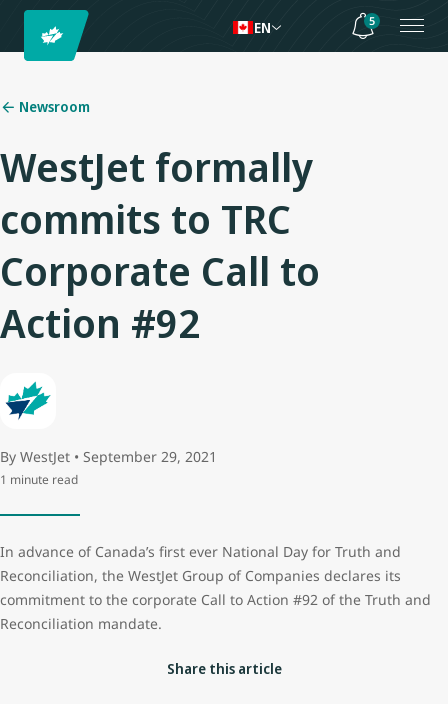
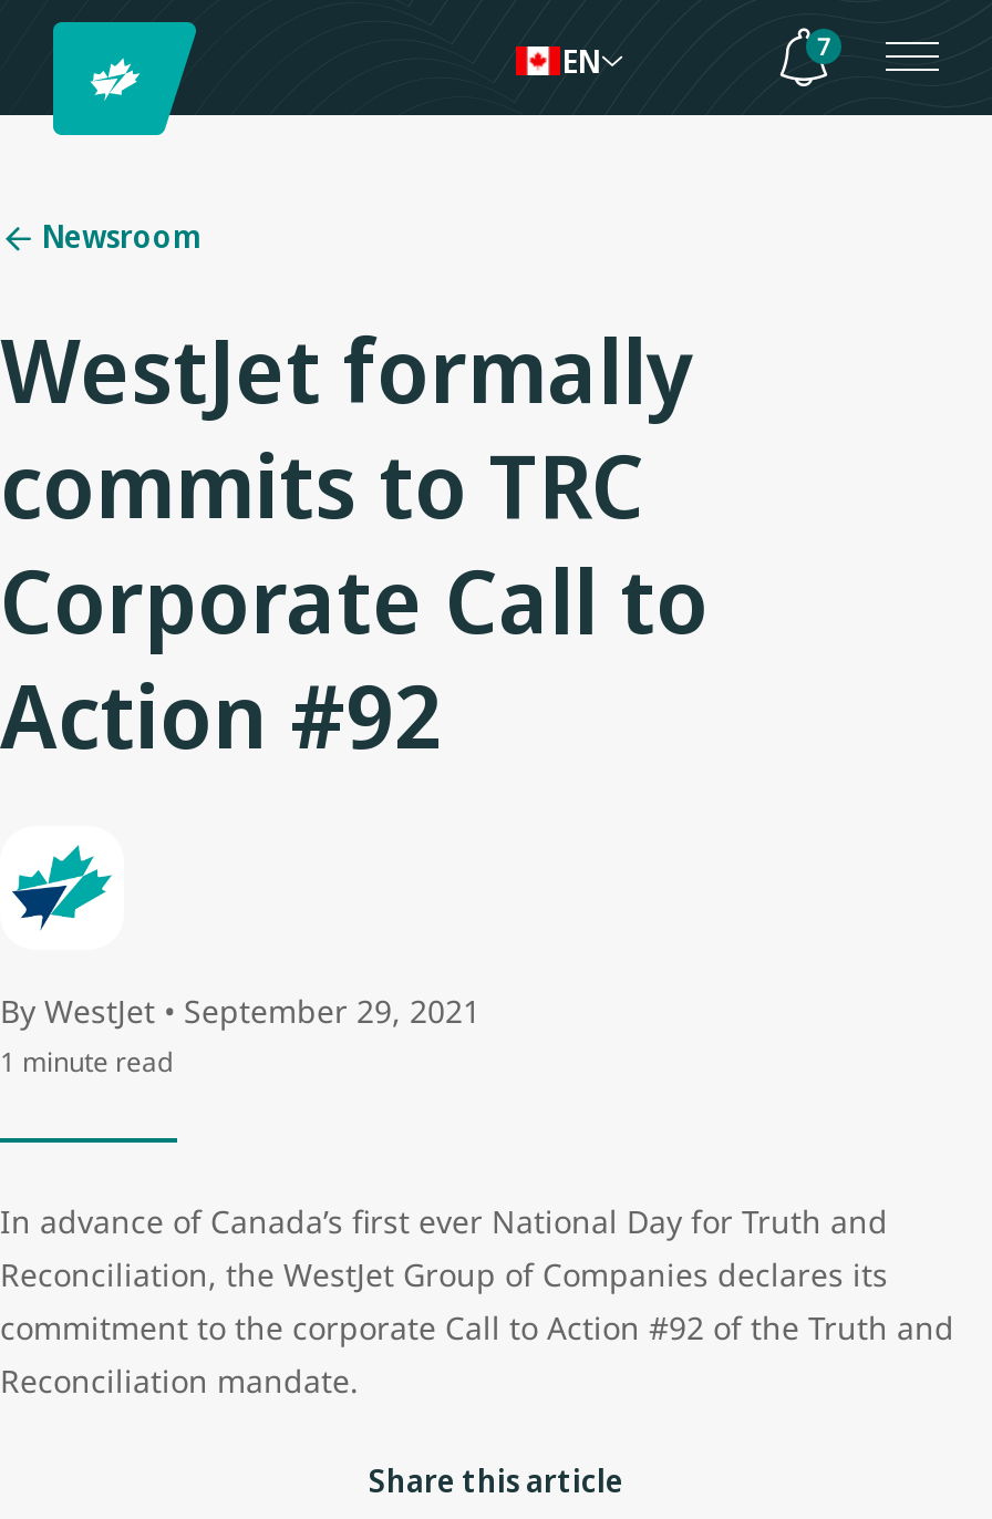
- 5
+ 7
